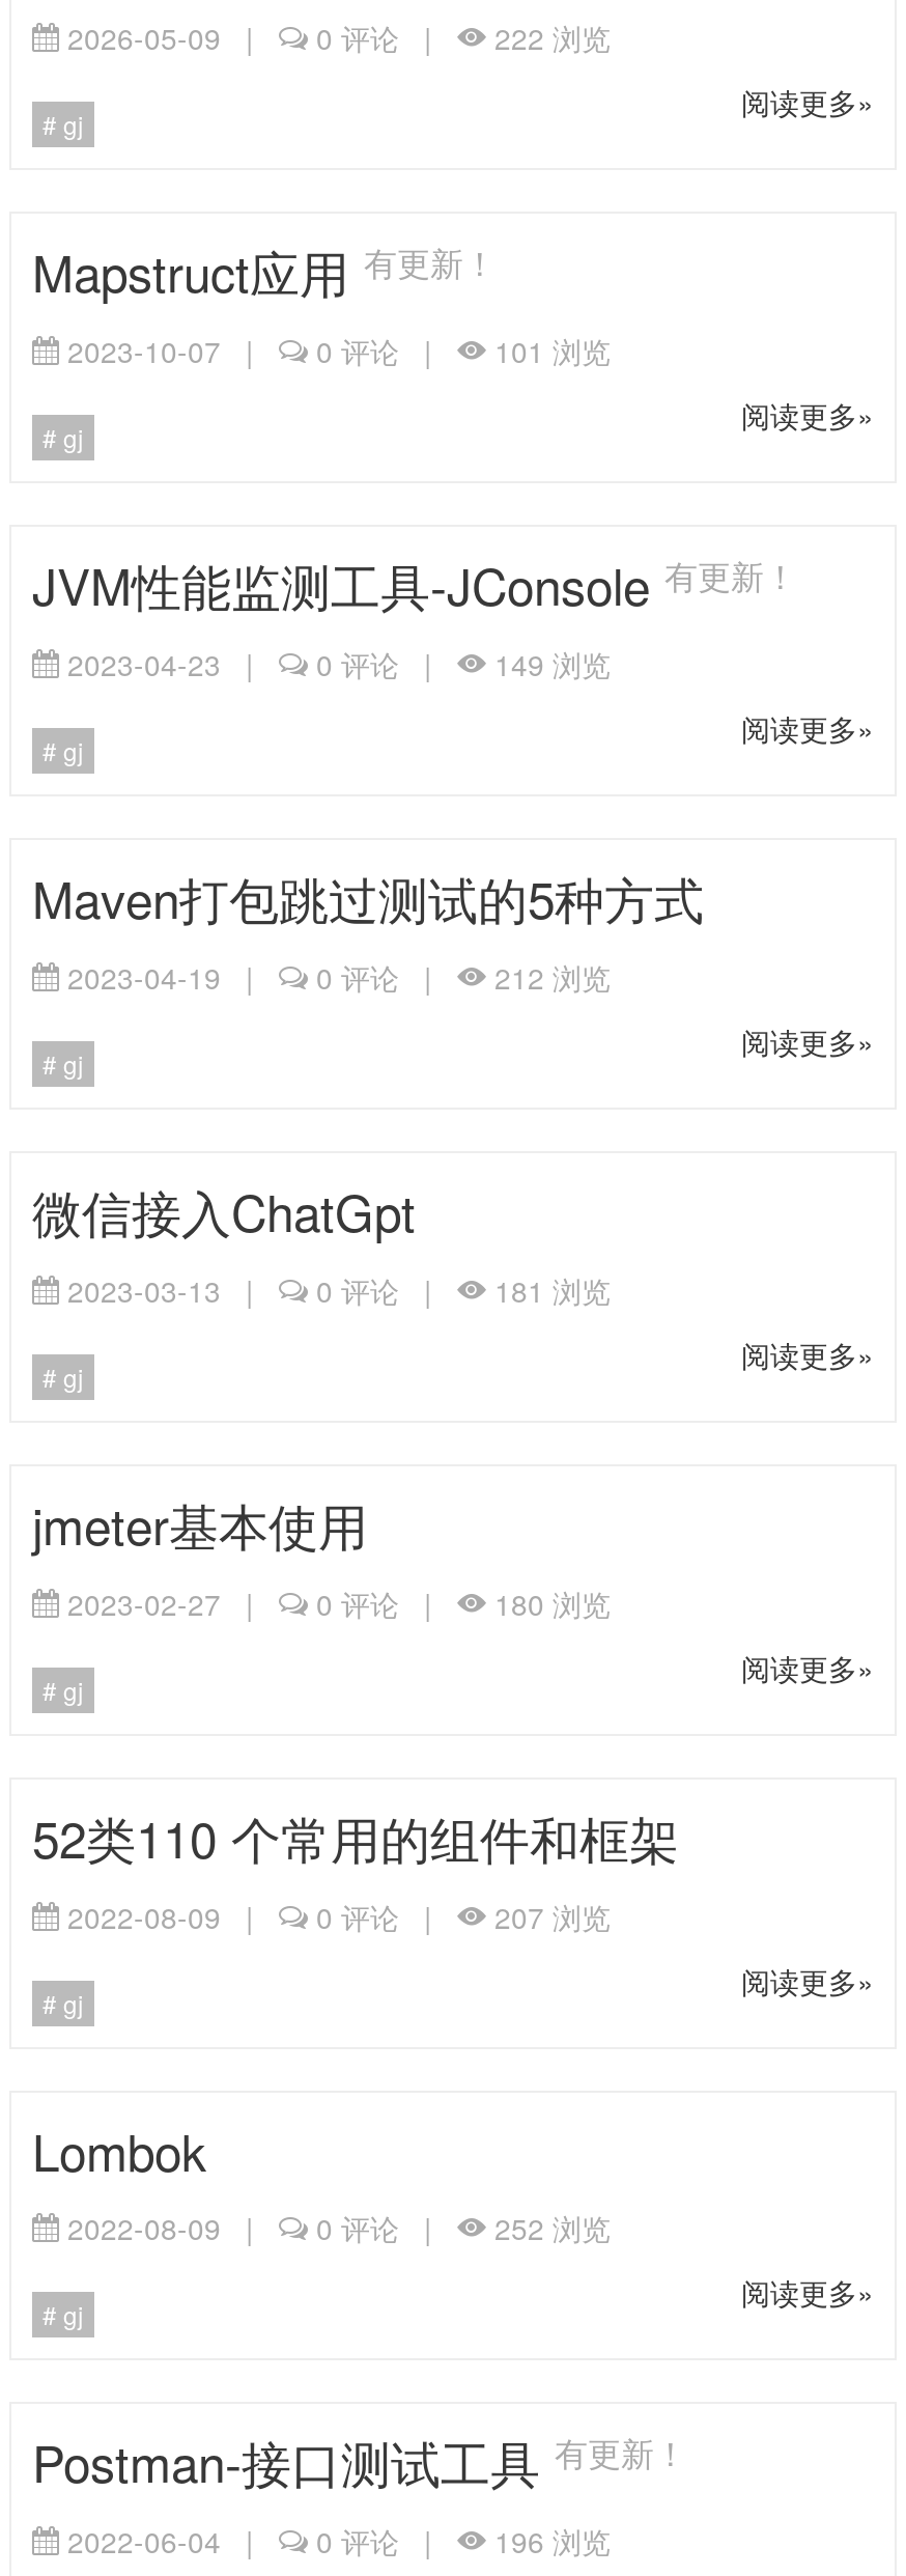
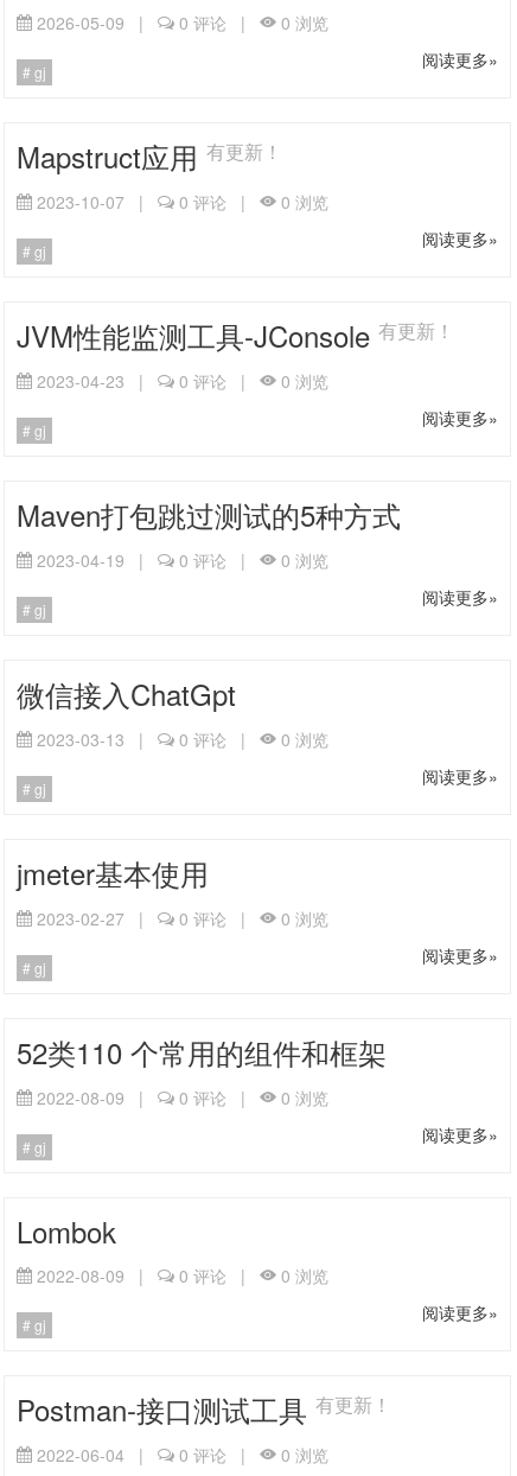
- 222浏览
+ 0浏览

- 101浏览
+ 0浏览

- 149浏览
+ 0浏览

- 212浏览
+ 0浏览

- 181浏览
+ 0浏览

- 180浏览
+ 0浏览

- 207浏览
+ 0浏览

- 252浏览
+ 0浏览

- 196浏览
+ 0浏览
